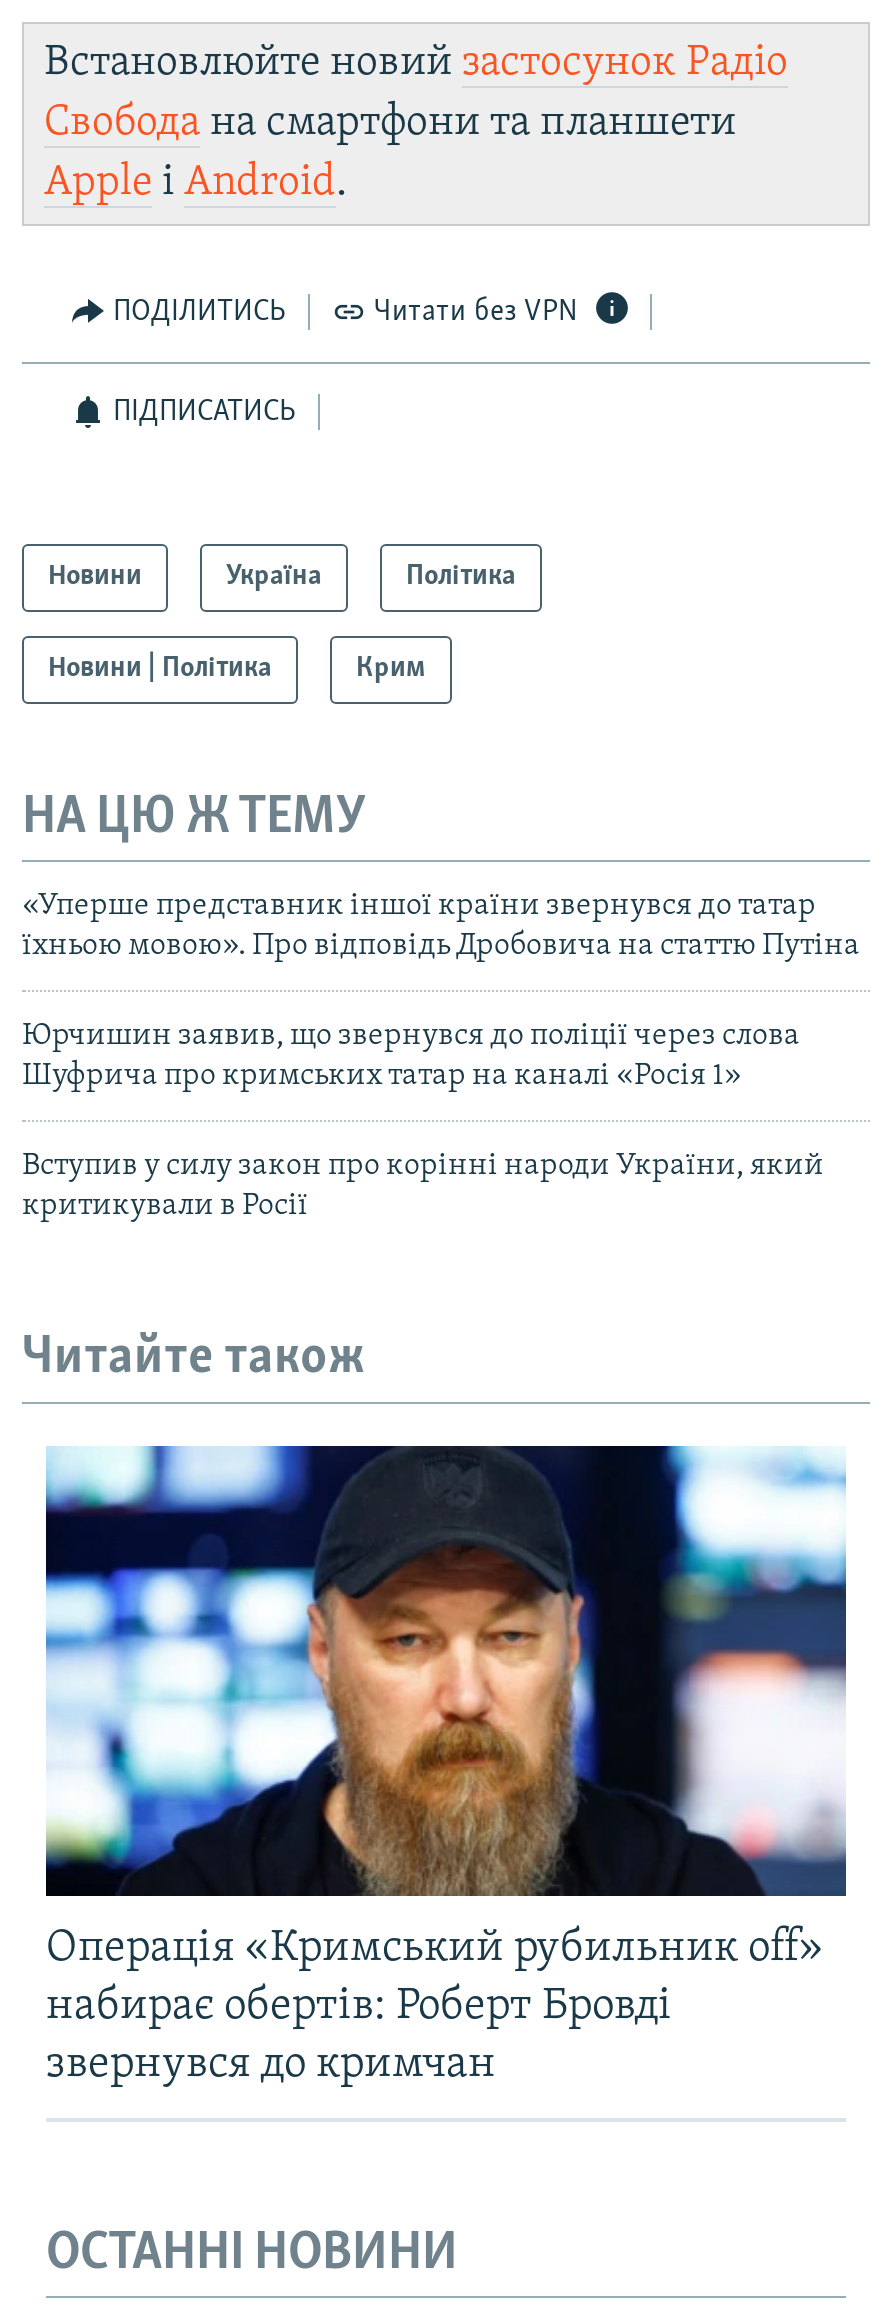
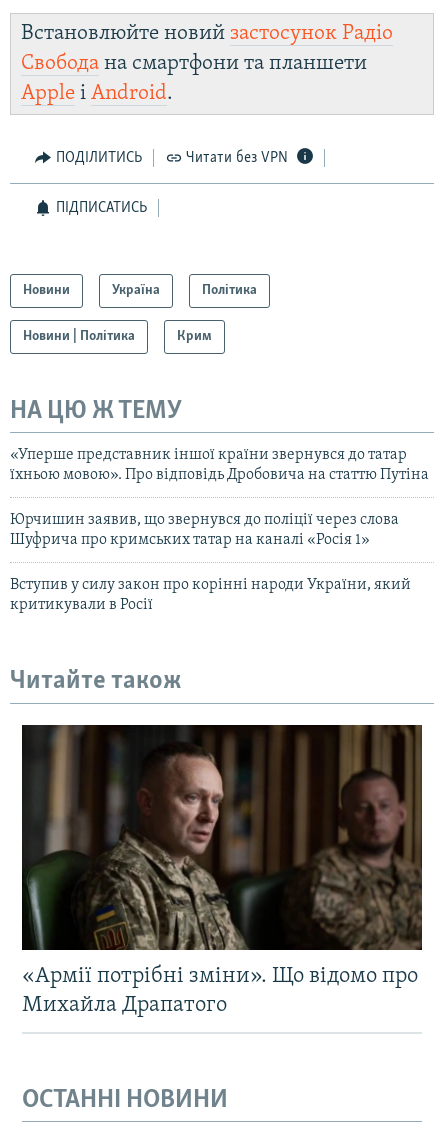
- [image]
- Операція «Кримський рубильник off»
- набирає обертів: Роберт Бровді
- звернувся до кримчан
+ [image]
+ «Армії потрібні зміни». Що відомо про
+ Михайла Драпатого
